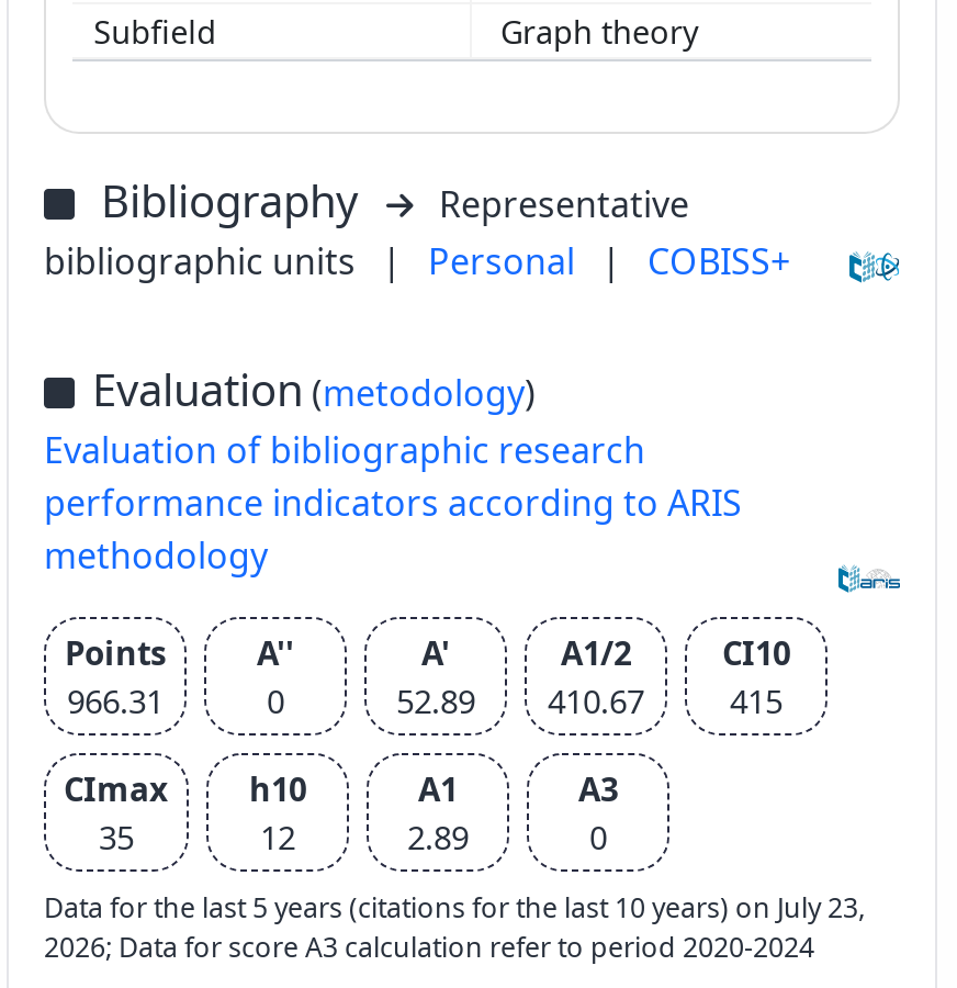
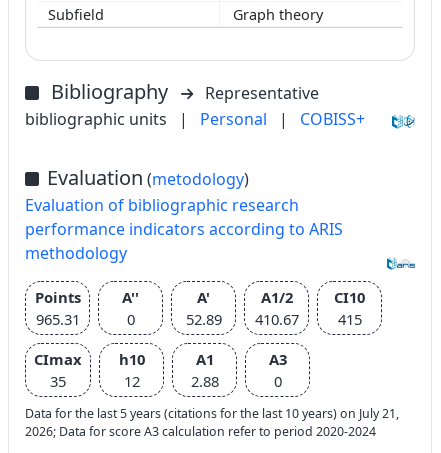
- 966.31
+ 965.31

- 2.89
+ 2.88

- Data for the last 5 years (citations for the last 10 years) on July 23,
+ Data for the last 5 years (citations for the last 10 years) on July 21,
